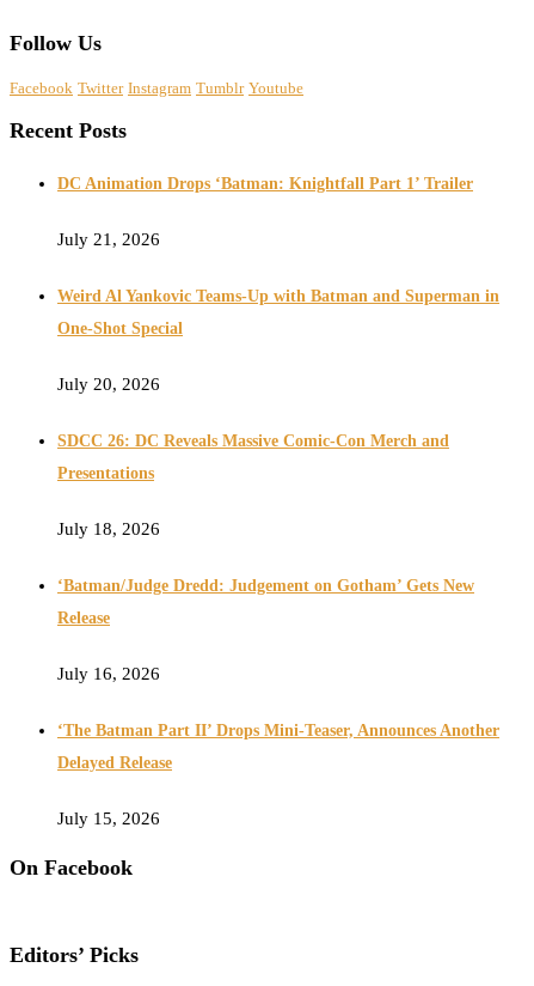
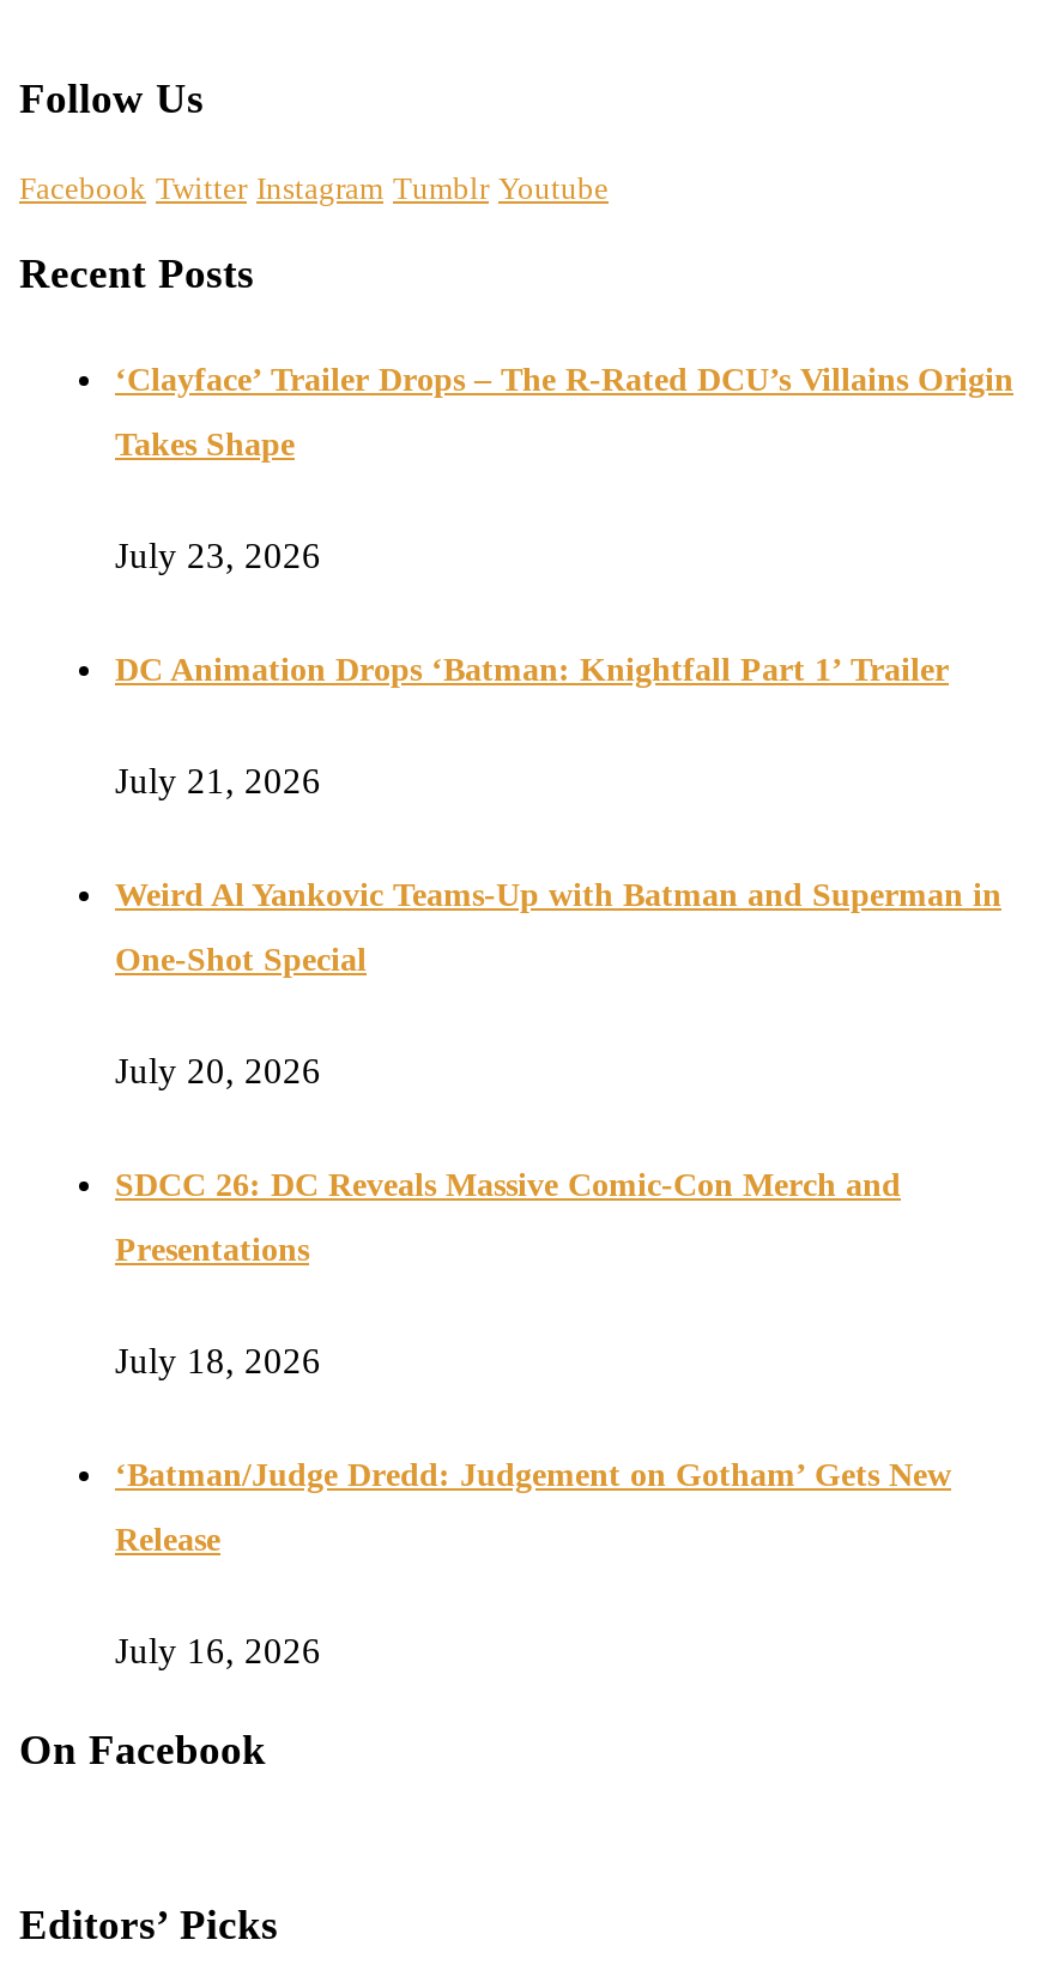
+ ‘Clayface’ Trailer Drops – The R-Rated DCU’s Villains Origin
+ Takes Shape
+ July 23, 2026

moved down: DC Animation Drops ‘Batman: Knightfall Part 1’ Trailer | July 21, 2026 | Weird Al Yankovic Teams-Up with Batman and Superman in | ... | Release | July 16, 2026

- ‘The Batman Part II’ Drops Mini-Teaser, Announces Another
- Delayed Release
- July 15, 2026
